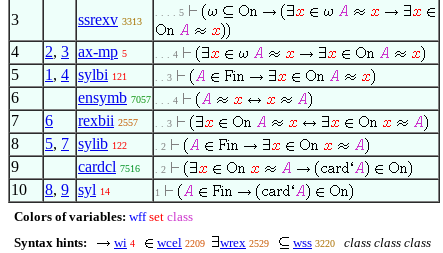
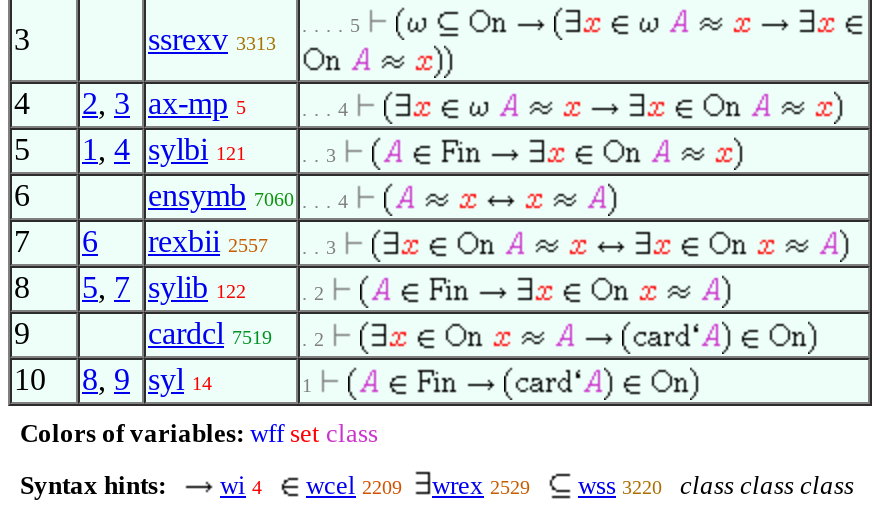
- ensymb 7057 . . . 4
+ ensymb 7060 . . . 4

- cardcl 7516 . 2
+ cardcl 7519 . 2
